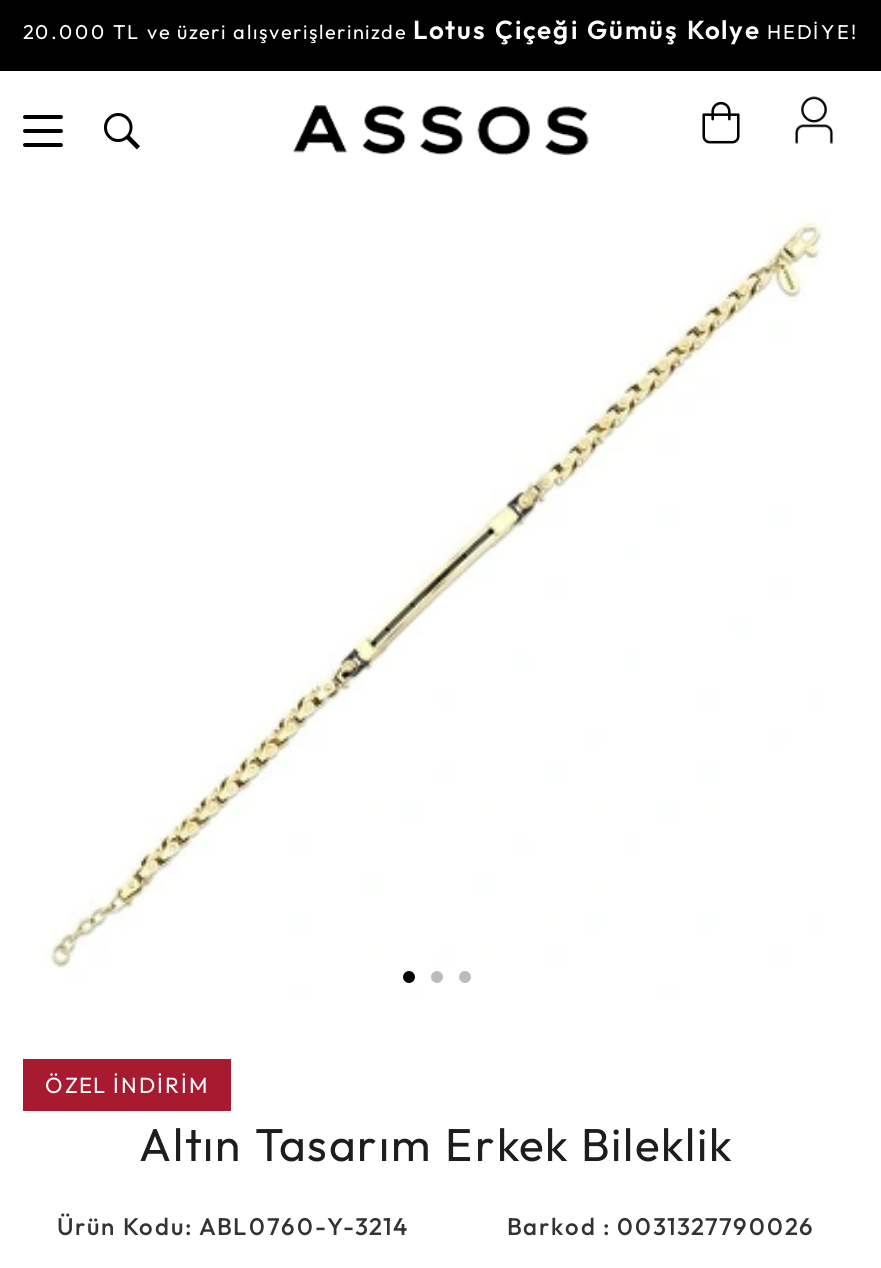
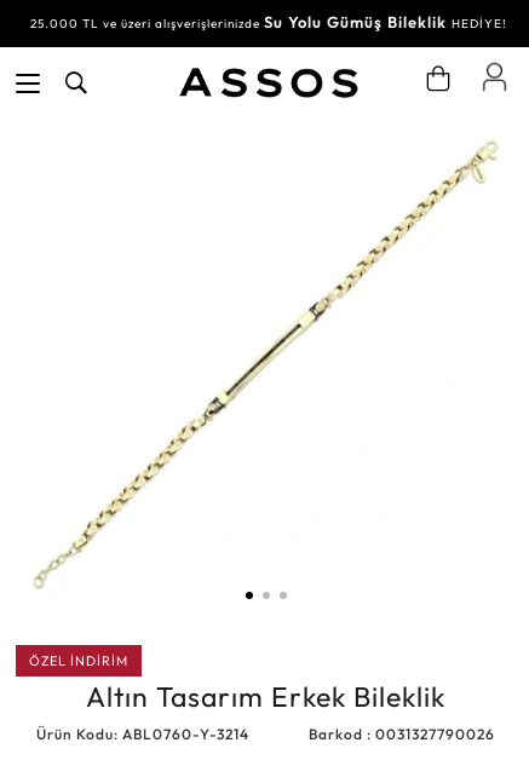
- 20.000 TL ve üzeri alışverişlerinizde Lotus Çiçeği Gümüş Kolye HEDİYE!
+ 25.000 TL ve üzeri alışverişlerinizde Su Yolu Gümüş Bileklik HEDİYE!
